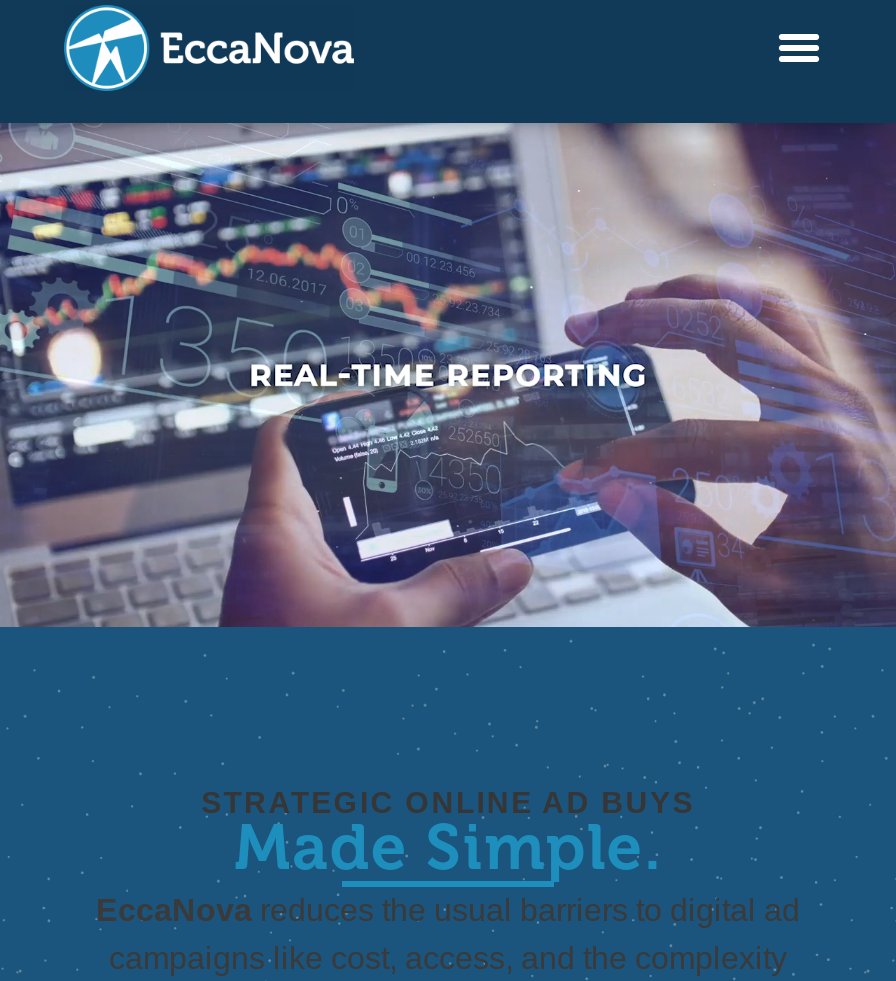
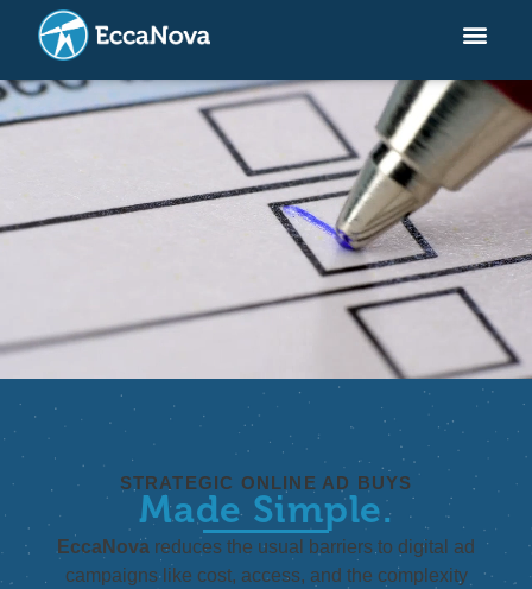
- [image]
+ [image]
